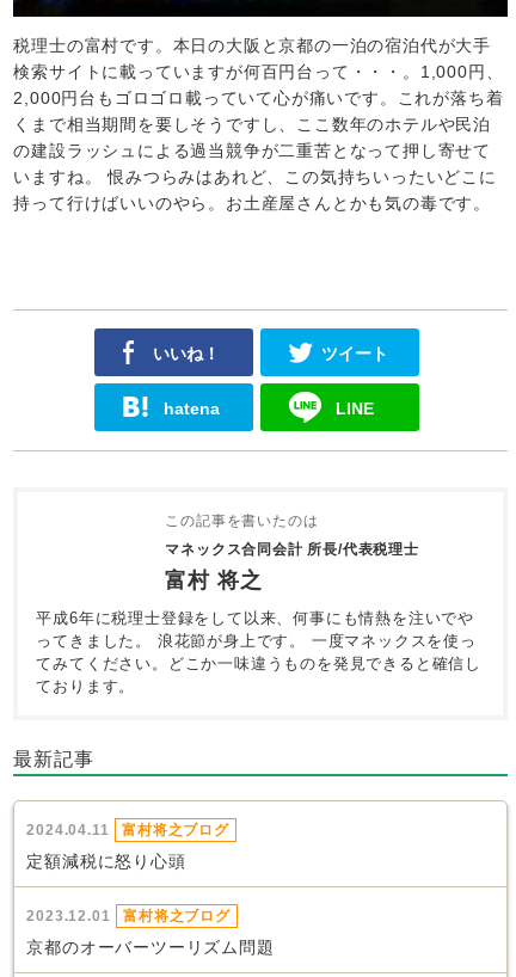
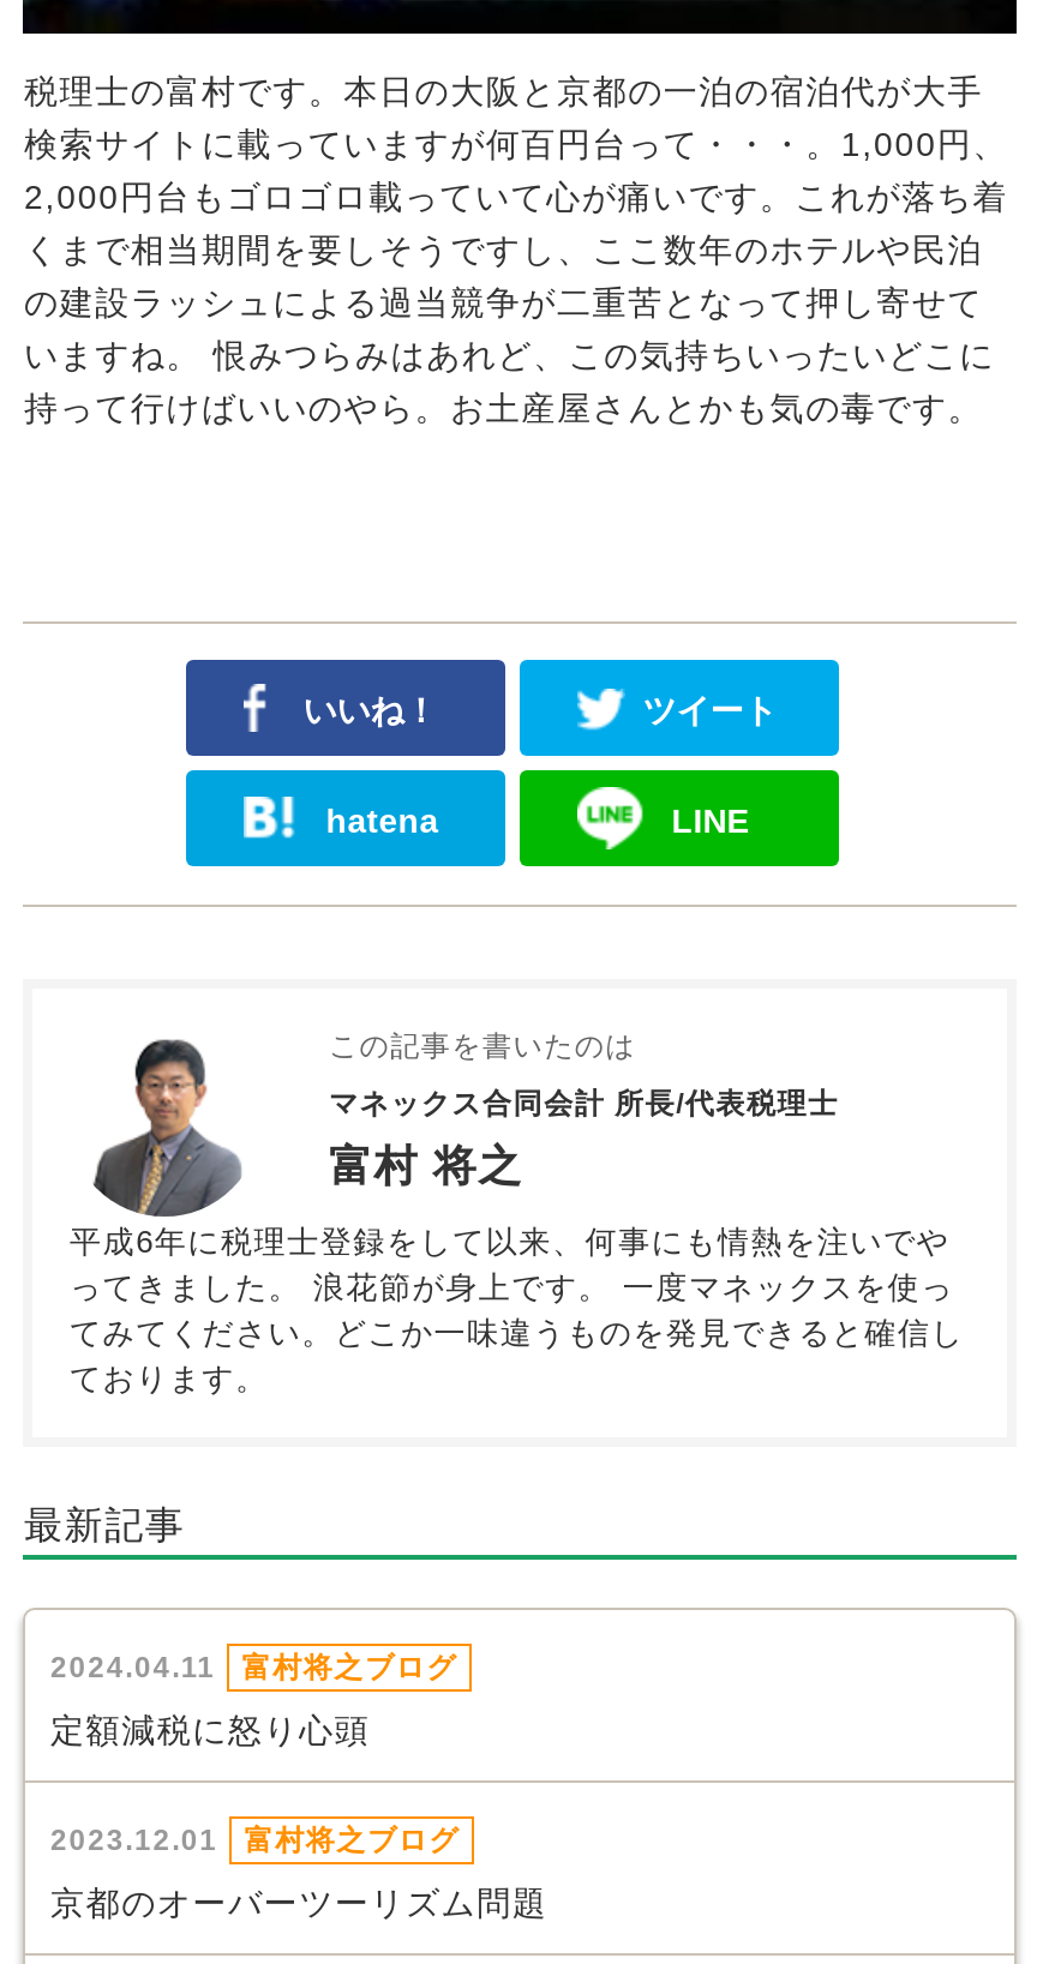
+ [image]
